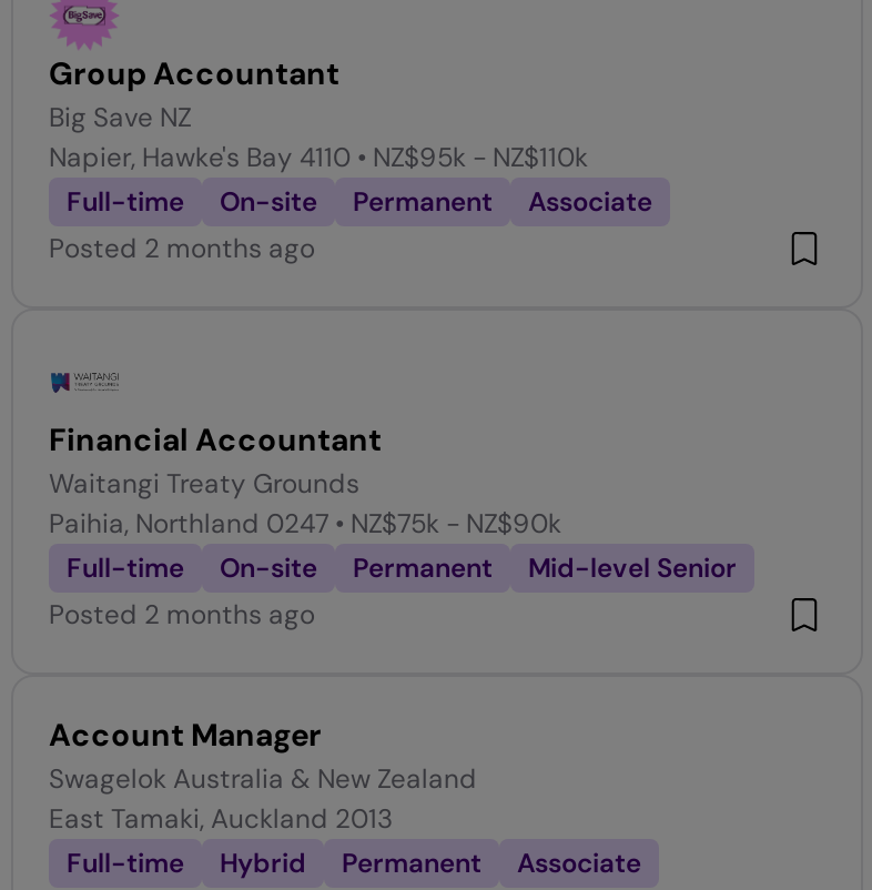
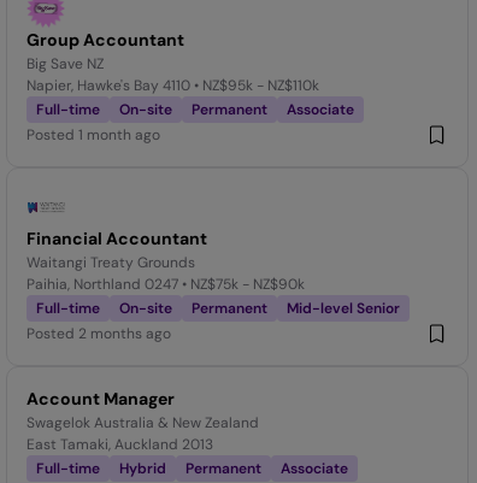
- Posted 2 months ago
+ Posted 1 month ago
